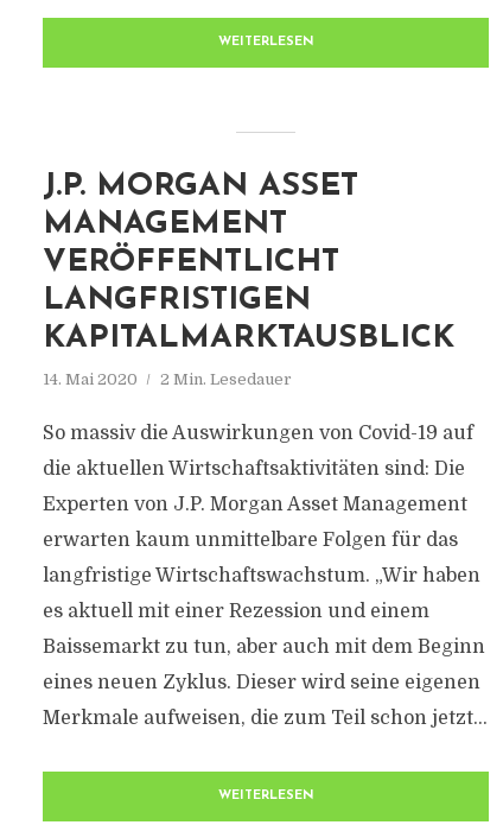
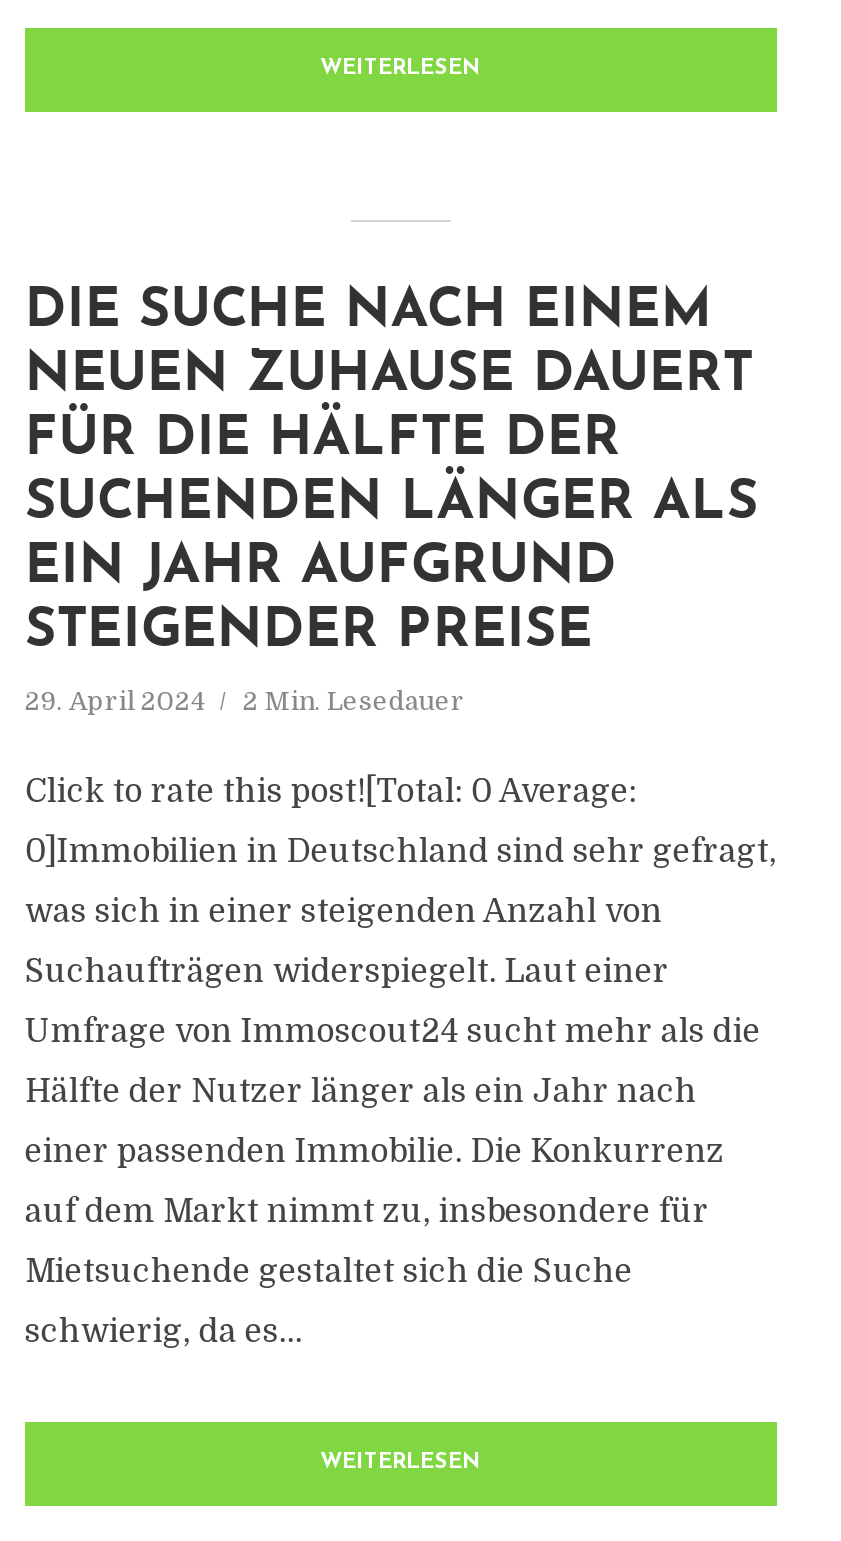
- J.P. MORGAN ASSET
- MANAGEMENT
- VERÖFFENTLICHT
- LANGFRISTIGEN
- KAPITALMARKTAUSBLICK
+ DIE SUCHE NACH EINEM
+ NEUEN ZUHAUSE DAUERT
+ FÜR DIE HÄLFTE DER
+ SUCHENDEN LÄNGER ALS
+ EIN JAHR AUFGRUND
+ STEIGENDER PREISE

- 14. Mai 2020 2 Min. Lesedauer
+ 29. April 2024 2 Min. Lesedauer

- So massiv die Auswirkungen von Covid-19 auf
- die aktuellen Wirtschaftsaktivitäten sind: Die
- Experten von J.P. Morgan Asset Management
- erwarten kaum unmittelbare Folgen für das
- langfristige Wirtschaftswachstum. „Wir haben
- es aktuell mit einer Rezession und einem
- Baissemarkt zu tun, aber auch mit dem Beginn
- eines neuen Zyklus. Dieser wird seine eigenen
- Merkmale aufweisen, die zum Teil schon jetzt...
+ Click to rate this post![Total: 0 Average:
+ 0]Immobilien in Deutschland sind sehr gefragt,
+ was sich in einer steigenden Anzahl von
+ Suchaufträgen widerspiegelt. Laut einer
+ Umfrage von Immoscout24 sucht mehr als die
+ Hälfte der Nutzer länger als ein Jahr nach
+ einer passenden Immobilie. Die Konkurrenz
+ auf dem Markt nimmt zu, insbesondere für
+ Mietsuchende gestaltet sich die Suche
+ schwierig, da es...
